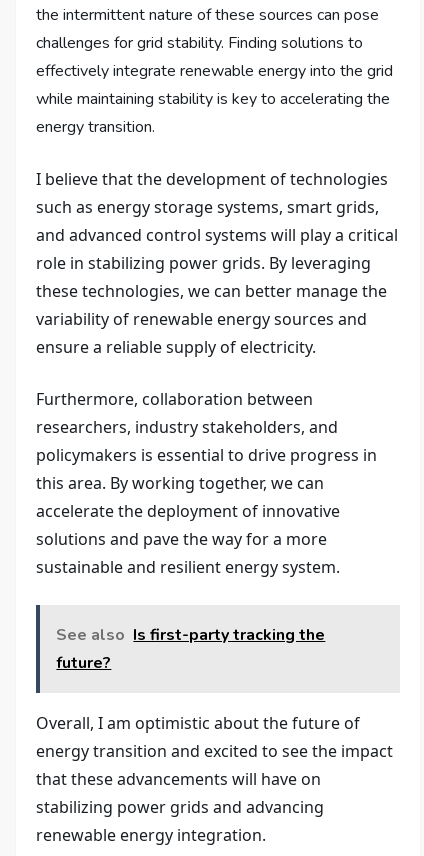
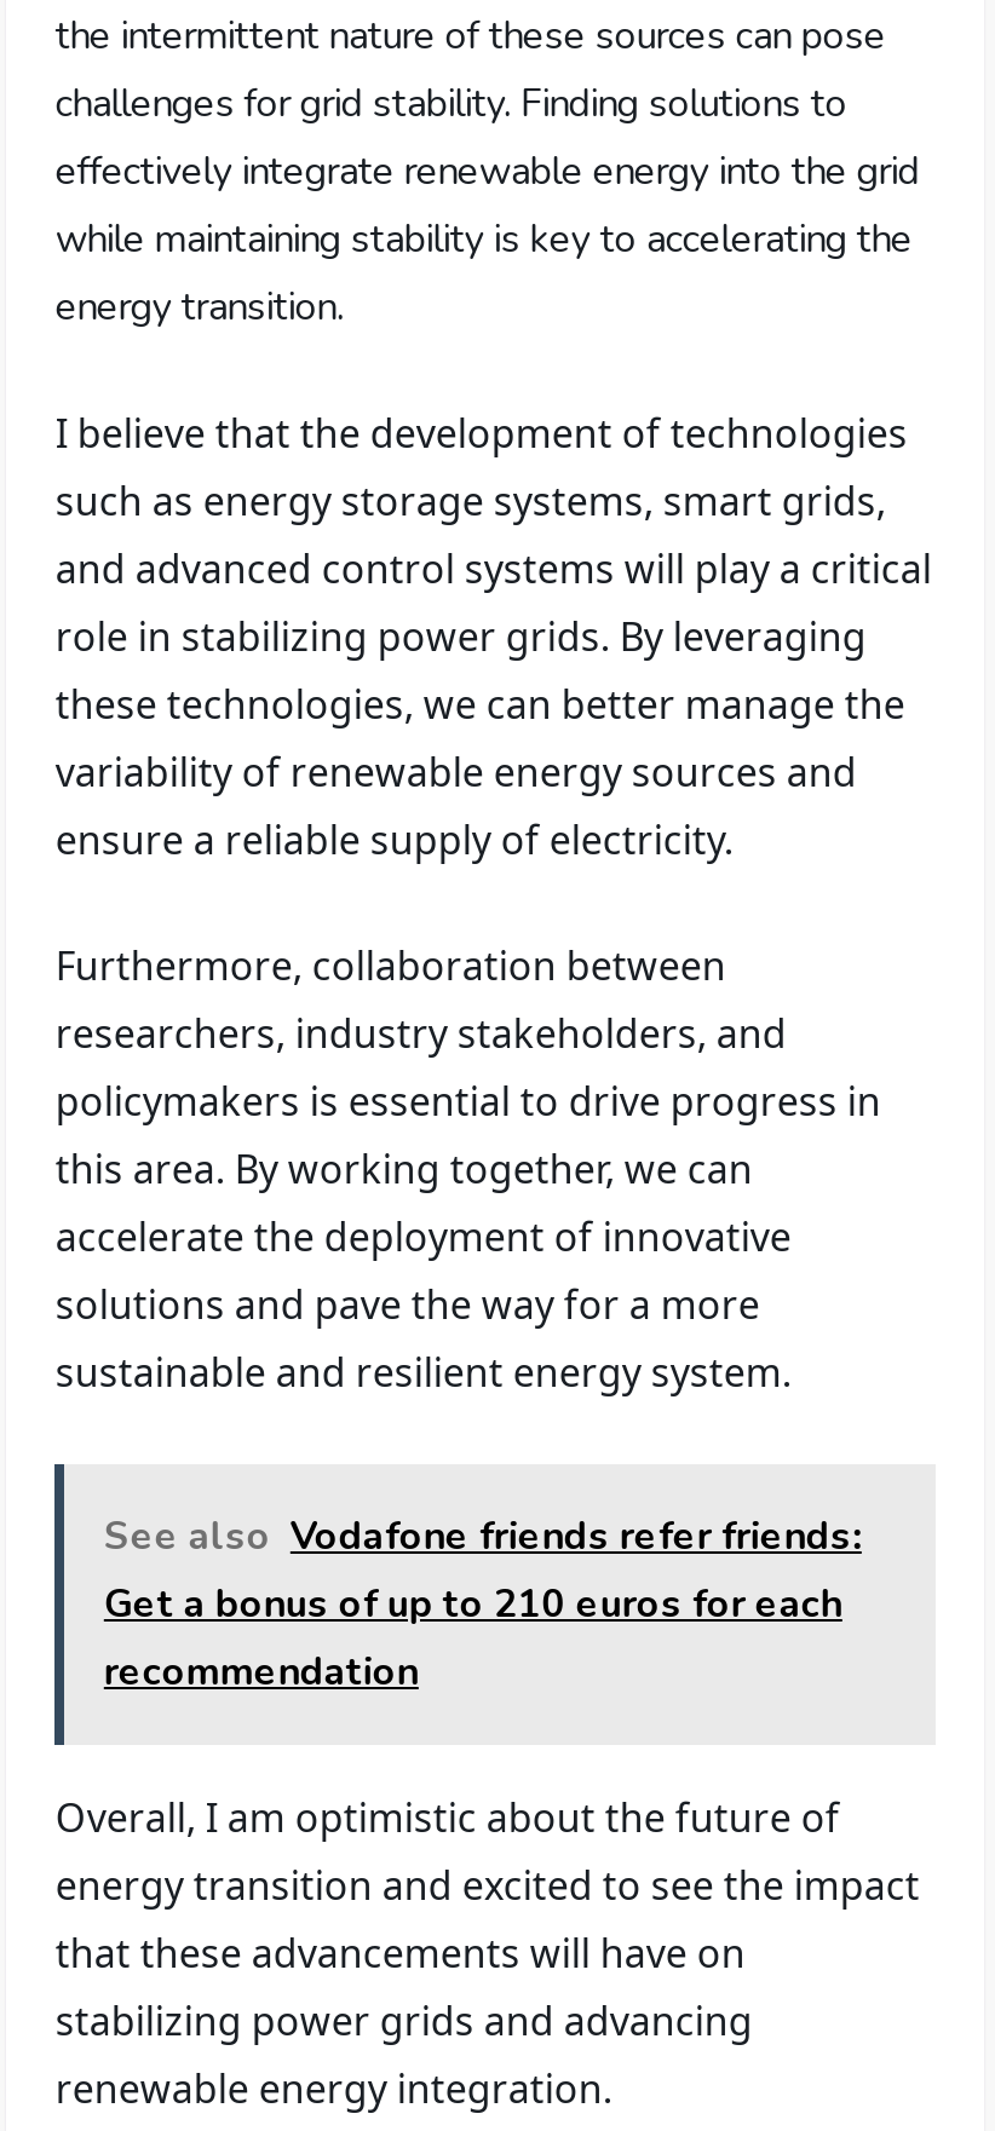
- See also Is first-party tracking the
- future?
+ See also Vodafone friends refer friends:
+ Get a bonus of up to 210 euros for each
+ recommendation
